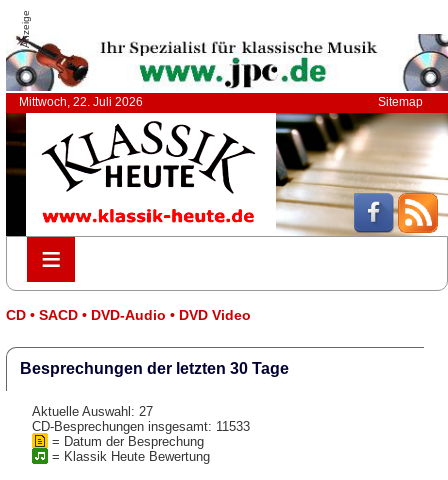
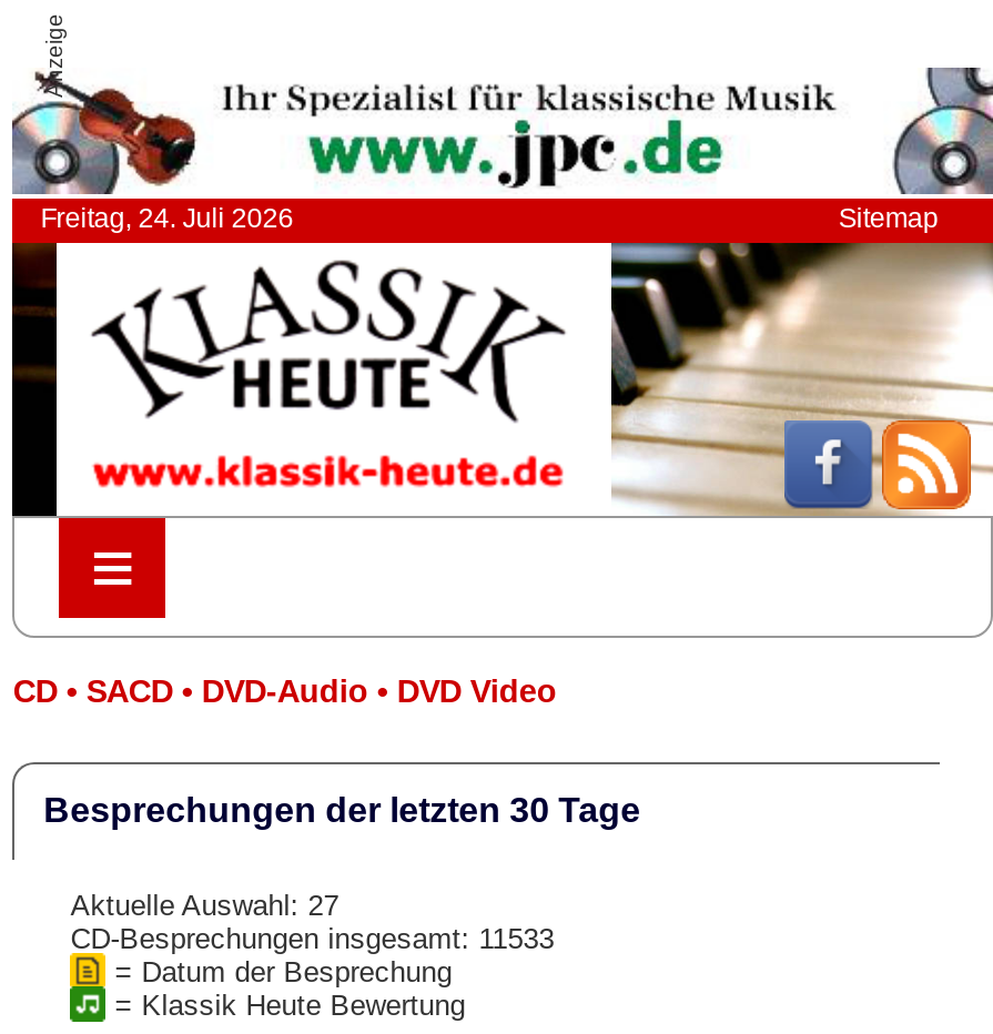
- Mittwoch, 22. Juli 2026
+ Freitag, 24. Juli 2026
